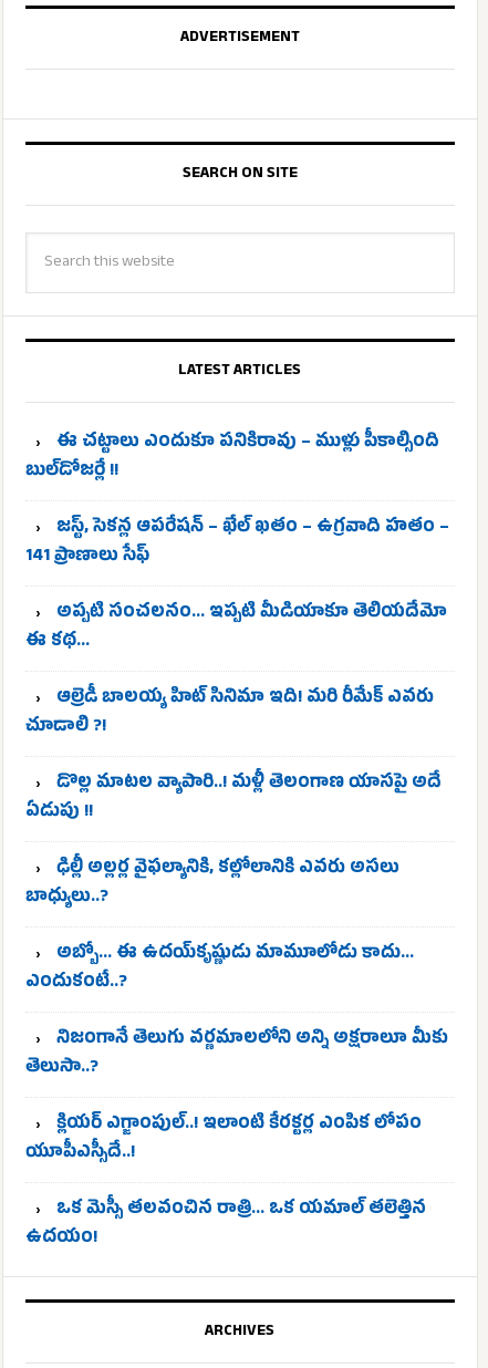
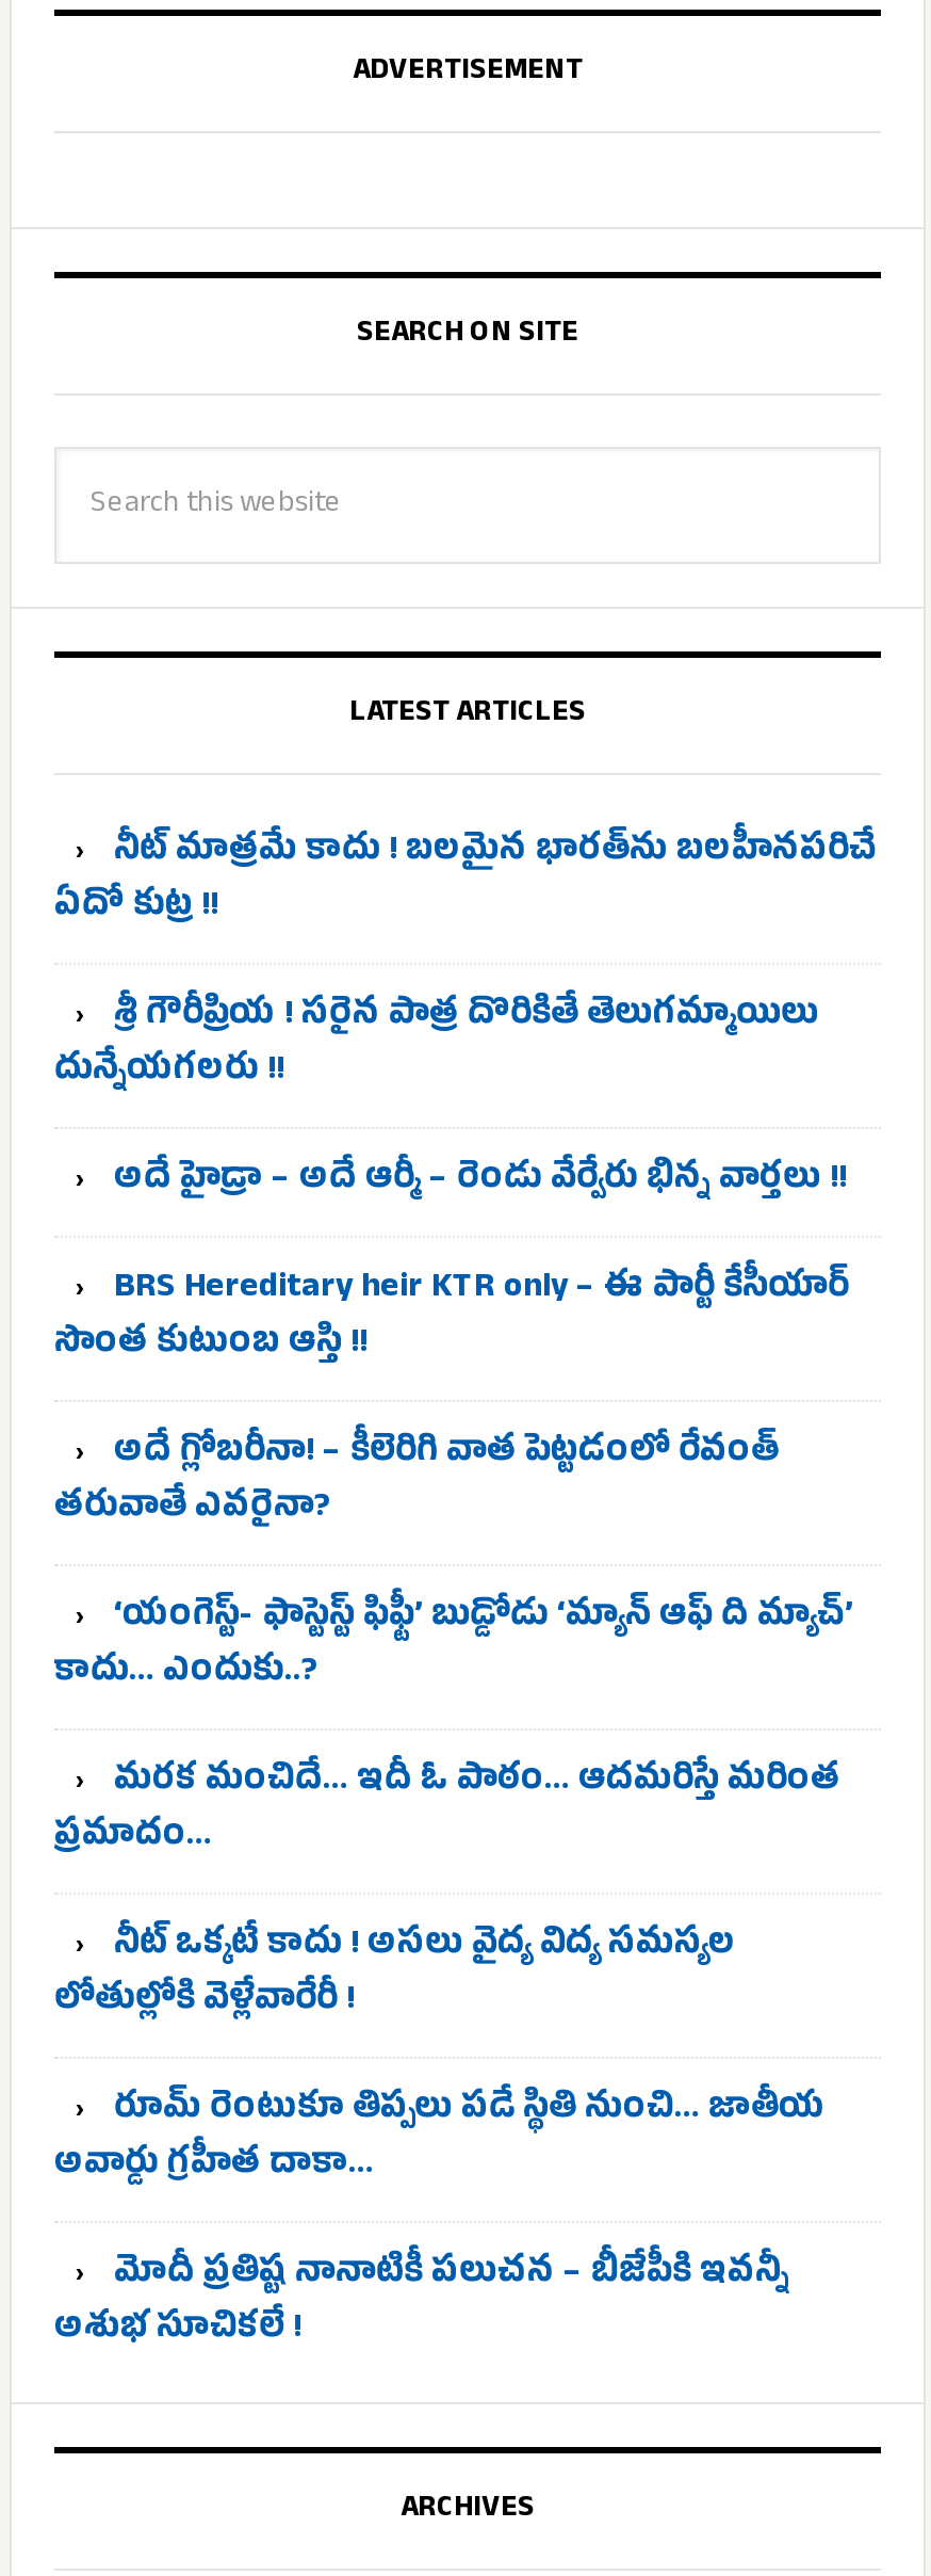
- ఈ చట్టాలు ఎందుకూ పనికిరావు – ముళ్లు పీకాల్సింది
- బుల్‌డోజర్లే !!
+ నీట్ మాత్రమే కాదు ! బలమైన భారత్‌ను బలహీనపరిచే
+ ఏదో కుట్ర !!

- జస్ట్, సెకన్ల ఆపరేషన్ – ఖేల్ ఖతం – ఉగ్రవాది హతం –
- 141 ప్రాణాలు సేఫ్
+ శ్రీ గౌరీప్రియ ! సరైన పాత్ర దొరికితే తెలుగమ్మాయిలు
+ దున్నేయగలరు !!

- అప్పటి సంచలనం… ఇప్పటి మీడియాకూ తెలియదేమో
- ఈ కథ…
+ అదే హైడ్రా – అదే ఆర్మీ – రెండు వేర్వేరు భిన్న వార్తలు !!

- ఆల్రెడీ బాలయ్య హిట్ సినిమా ఇది! మరి రీమేక్ ఎవరు
- చూడాలి ?!
+ BRS Hereditary heir KTR only – ఈ పార్టీ కేసీయార్
+ సొంత కుటుంబ ఆస్తి !!

- డొల్ల మాటల వ్యాపారి..! మళ్లీ తెలంగాణ యాసపై అదే
- ఏడుపు !!
+ అదే గ్లోబరీనా! – కీలెరిగి వాత పెట్టడంలో రేవంత్
+ తరువాతే ఎవరైనా?

- ఢిల్లీ అల్లర్ల వైఫల్యానికి, కల్లోలానికి ఎవరు అసలు
- బాధ్యులు..?
+ ‘యంగెస్ట్- ఫాస్టెస్ట్ ఫిఫ్టీ’ బుడ్డోడు ‘మ్యాన్ ఆఫ్ ది మ్యాచ్’
+ కాదు… ఎందుకు..?

- అబ్బో… ఈ ఉదయ్‌కృష్ణుడు మామూలోడు కాదు…
- ఎందుకంటే..?
+ మరక మంచిదే… ఇదీ ఓ పాఠం… ఆదమరిస్తే మరింత
+ ప్రమాదం…

- నిజంగానే తెలుగు వర్ణమాలలోని అన్ని అక్షరాలూ మీకు
- తెలుసా..?
+ నీట్ ఒక్కటే కాదు ! అసలు వైద్య విద్య సమస్యల
+ లోతుల్లోకి వెళ్లేవారేరీ !

- క్లియర్ ఎగ్జాంపుల్..! ఇలాంటి కేరక్టర్ల ఎంపిక లోపం
- యూపీఎస్సీదే..!
+ రూమ్ రెంటుకూ తిప్పలు పడే స్థితి నుంచి… జాతీయ
+ అవార్డు గ్రహీత దాకా…

- ఒక మెస్సీ తలవంచిన రాత్రి… ఒక యమాల్ తలెత్తిన
- ఉదయం!
+ మోదీ ప్రతిష్ట నానాటికీ పలుచన – బీజేపీకి ఇవన్నీ
+ అశుభ సూచికలే !
